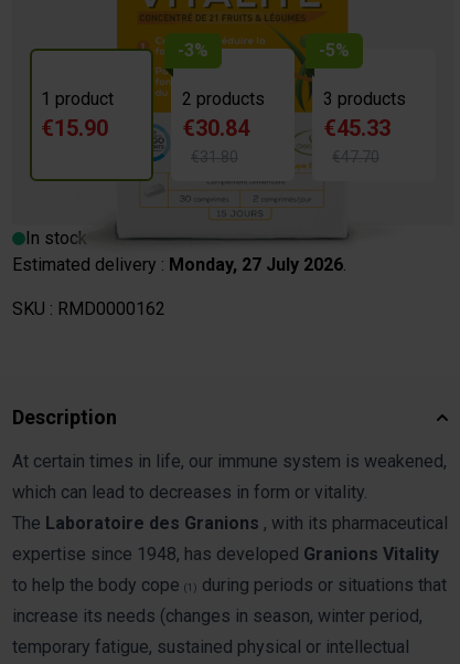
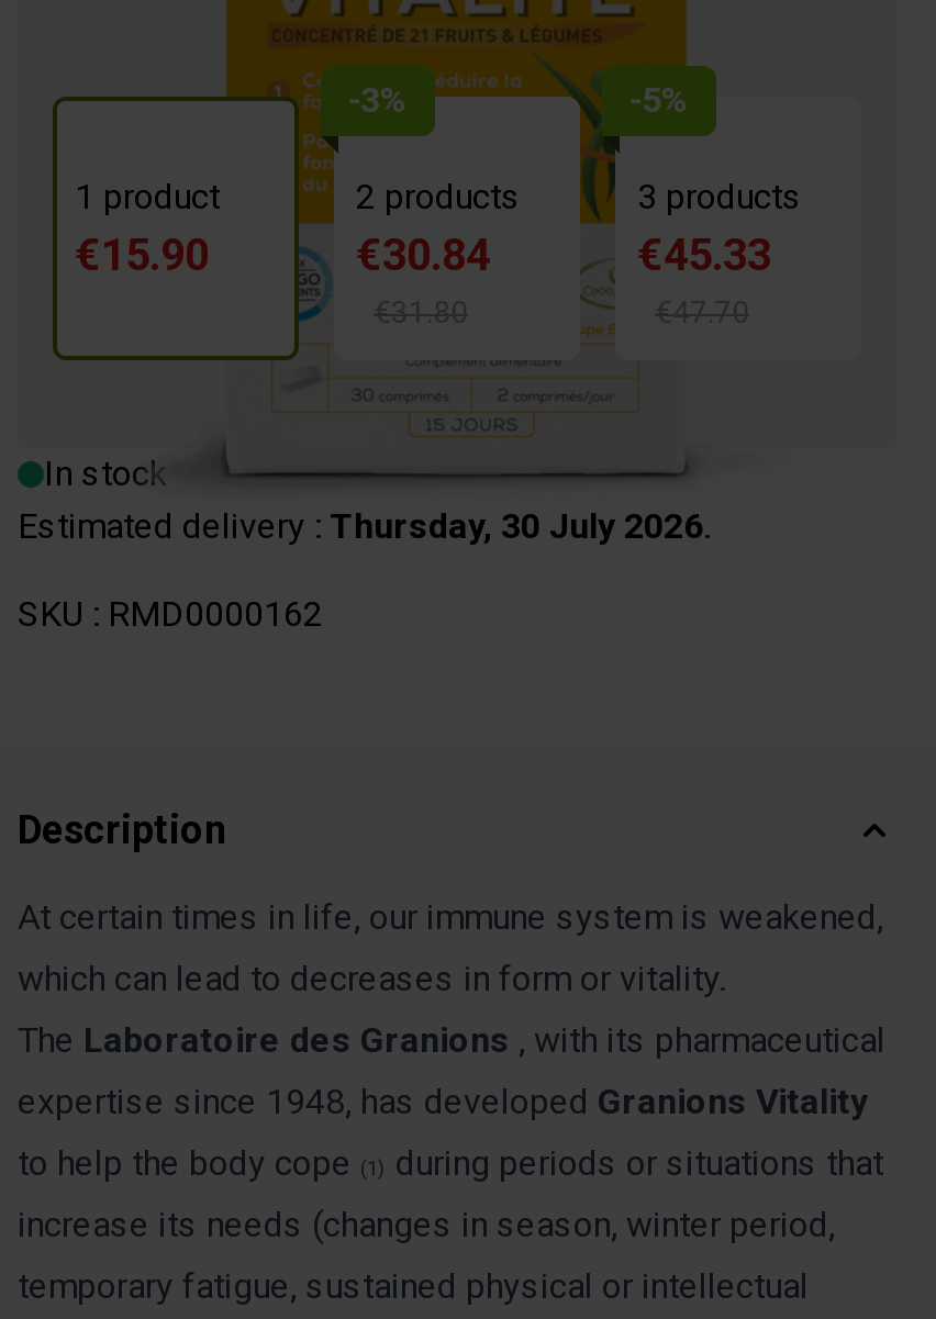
- Estimated delivery : Monday, 27 July 2026.
+ Estimated delivery : Thursday, 30 July 2026.
